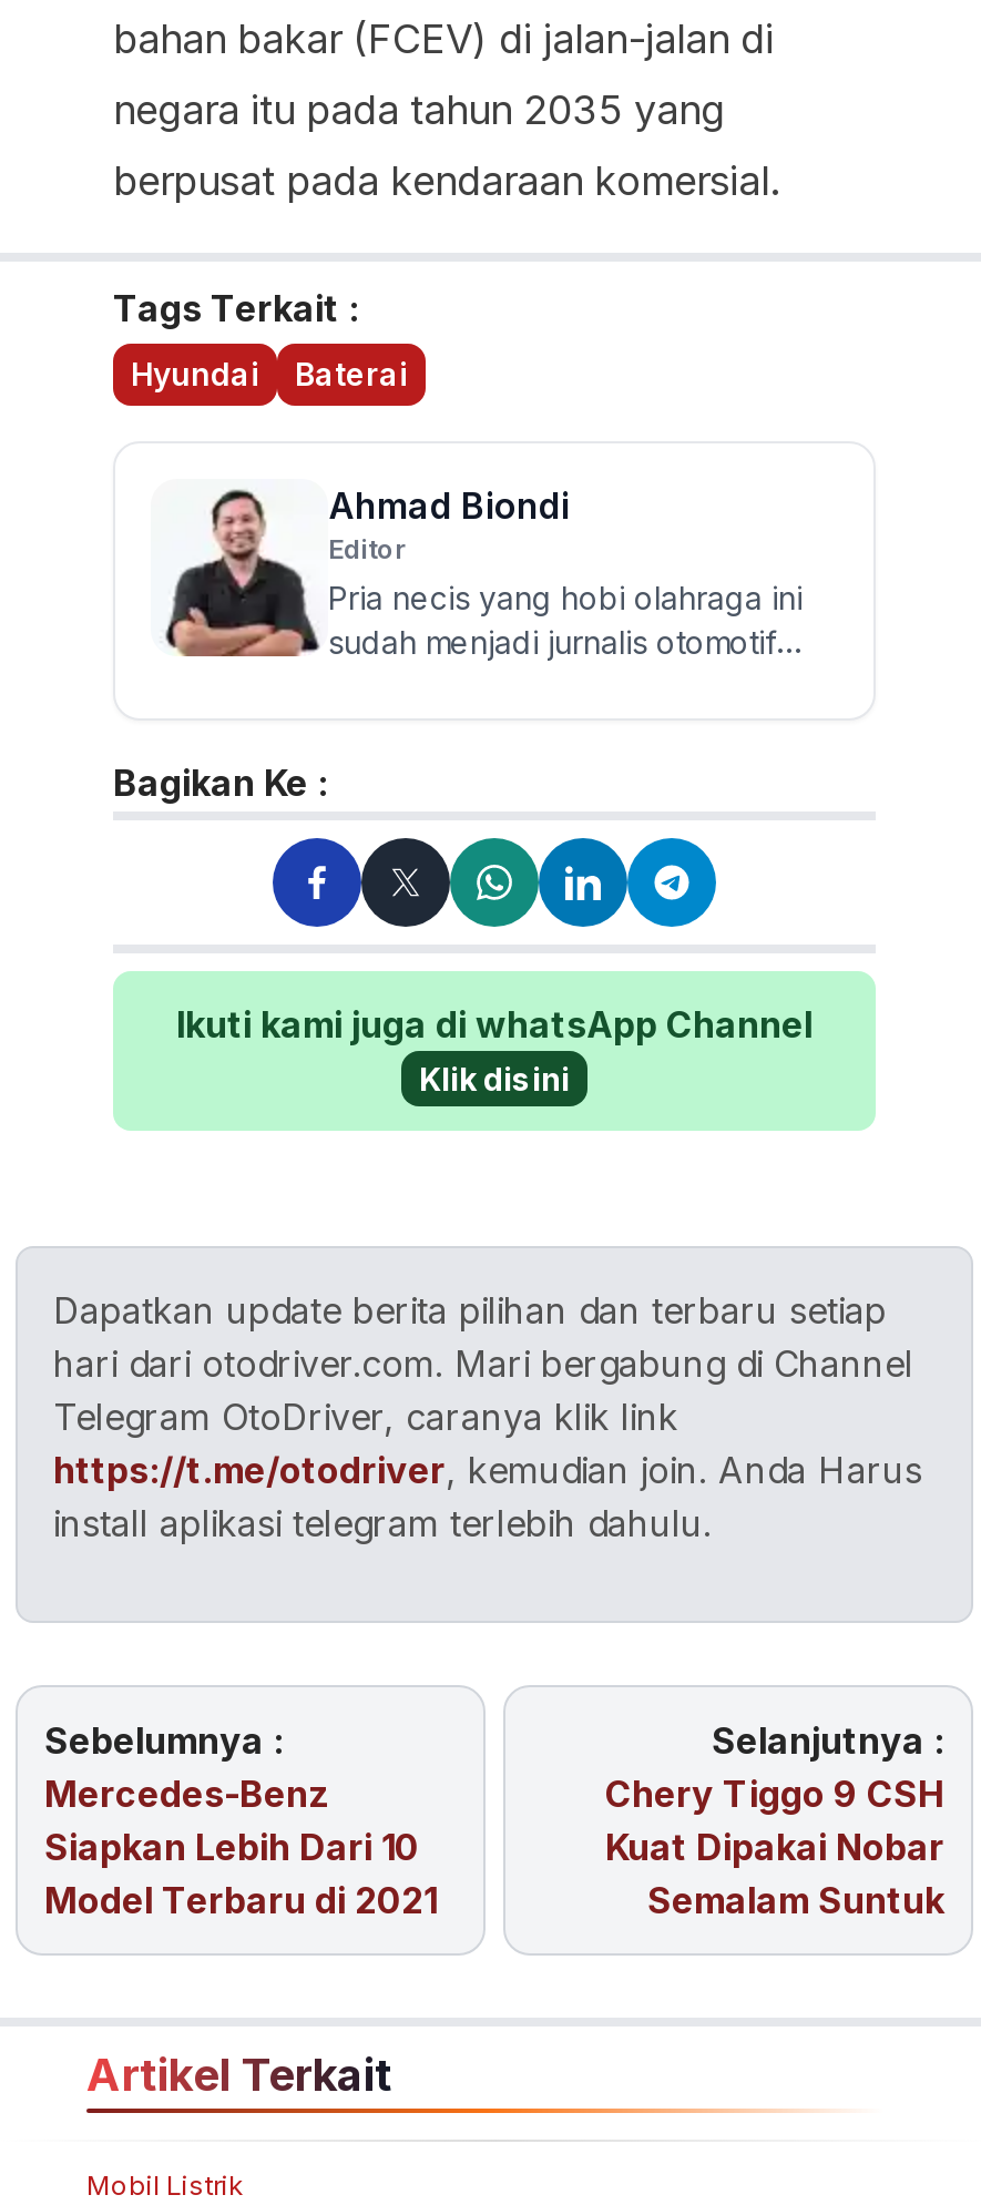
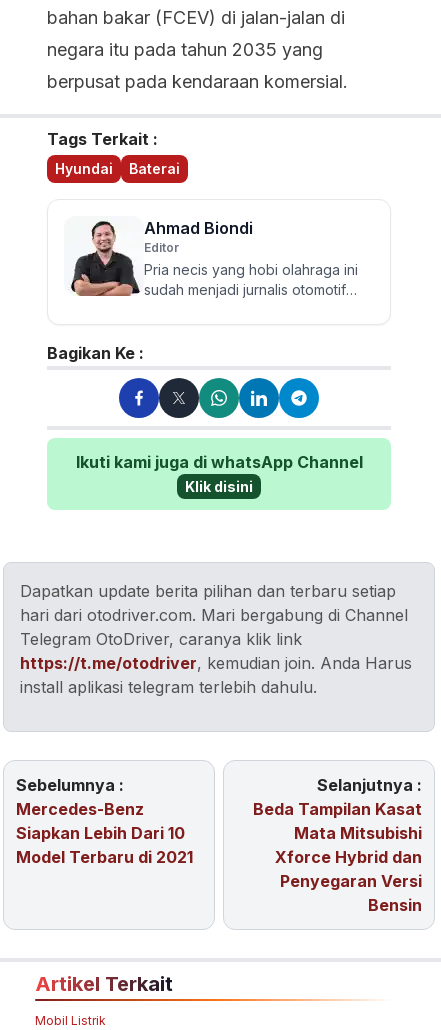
- Chery Tiggo 9 CSH
- Kuat Dipakai Nobar
- Semalam Suntuk
+ Beda Tampilan Kasat
+ Mata Mitsubishi
+ Xforce Hybrid dan
+ Penyegaran Versi
+ Bensin
